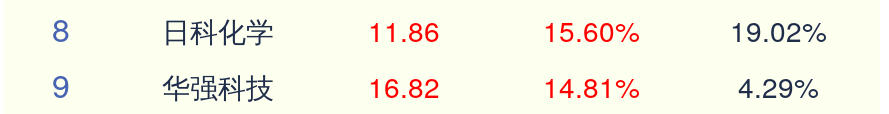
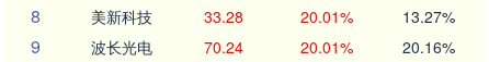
- 日科化学
- 11.86
- 15.60%
- 19.02%
+ 美新科技
+ 33.28
+ 20.01%
+ 13.27%

- 华强科技
- 16.82
- 14.81%
- 4.29%
+ 波长光电
+ 70.24
+ 20.01%
+ 20.16%
